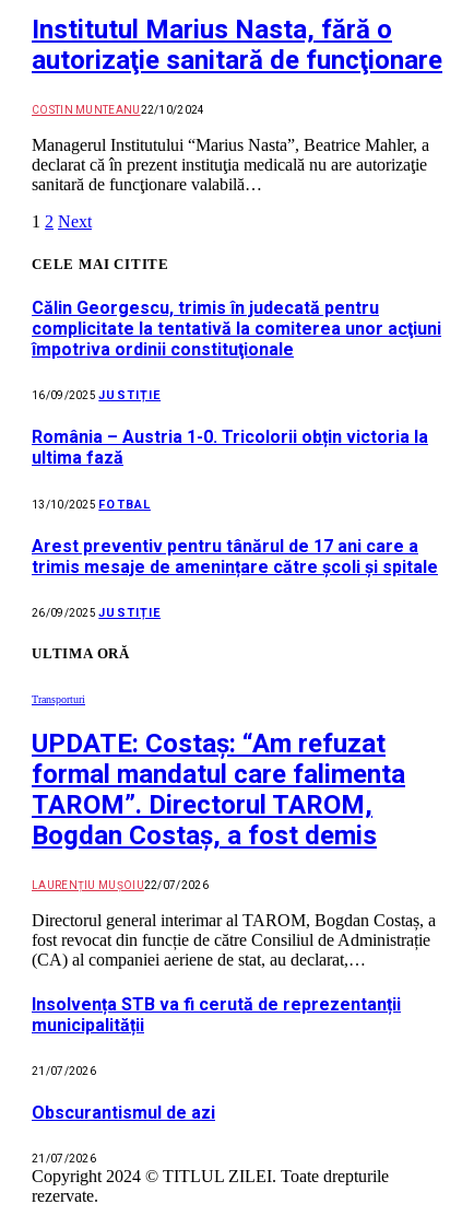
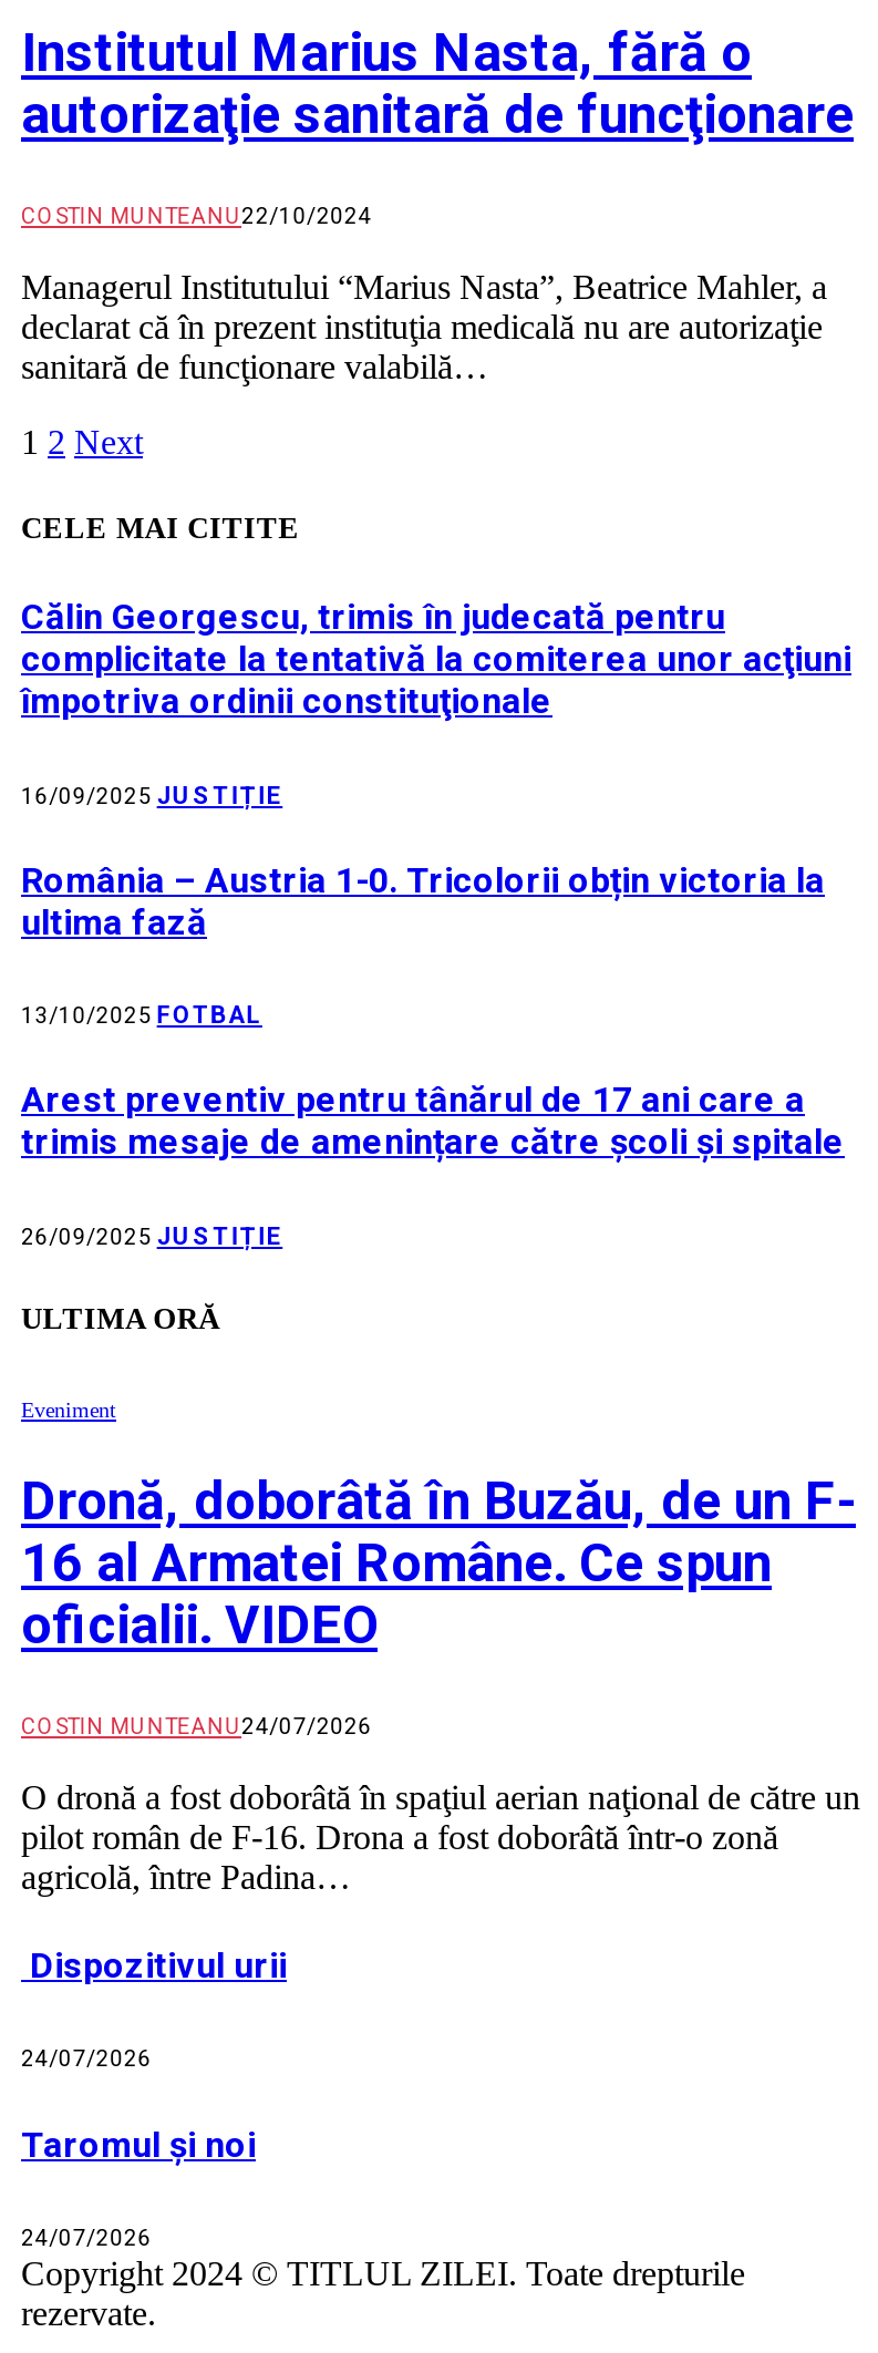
- Transporturi
+ Eveniment

- UPDATE: Costaș: “Am refuzat
- formal mandatul care falimenta
- TAROM”. Directorul TAROM,
- Bogdan Costaș, a fost demis
+ Dronă, doborâtă în Buzău, de un F-
+ 16 al Armatei Române. Ce spun
+ oficialii. VIDEO

- LAURENȚIU MUȘOIU 22/07/2026
+ COSTIN MUNTEANU 24/07/2026

- Directorul general interimar al TAROM, Bogdan Costaș, a
- fost revocat din funcție de către Consiliul de Administrație
- (CA) al companiei aeriene de stat, au declarat,…
+ O dronă a fost doborâtă în spaţiul aerian naţional de către un
+ pilot român de F-16. Drona a fost doborâtă într-o zonă
+ agricolă, între Padina…

- Insolvența STB va fi cerută de reprezentanții
- municipalității
+ Dispozitivul urii

- 21/07/2026
+ 24/07/2026

- Obscurantismul de azi
+ Taromul și noi

- 21/07/2026
+ 24/07/2026
